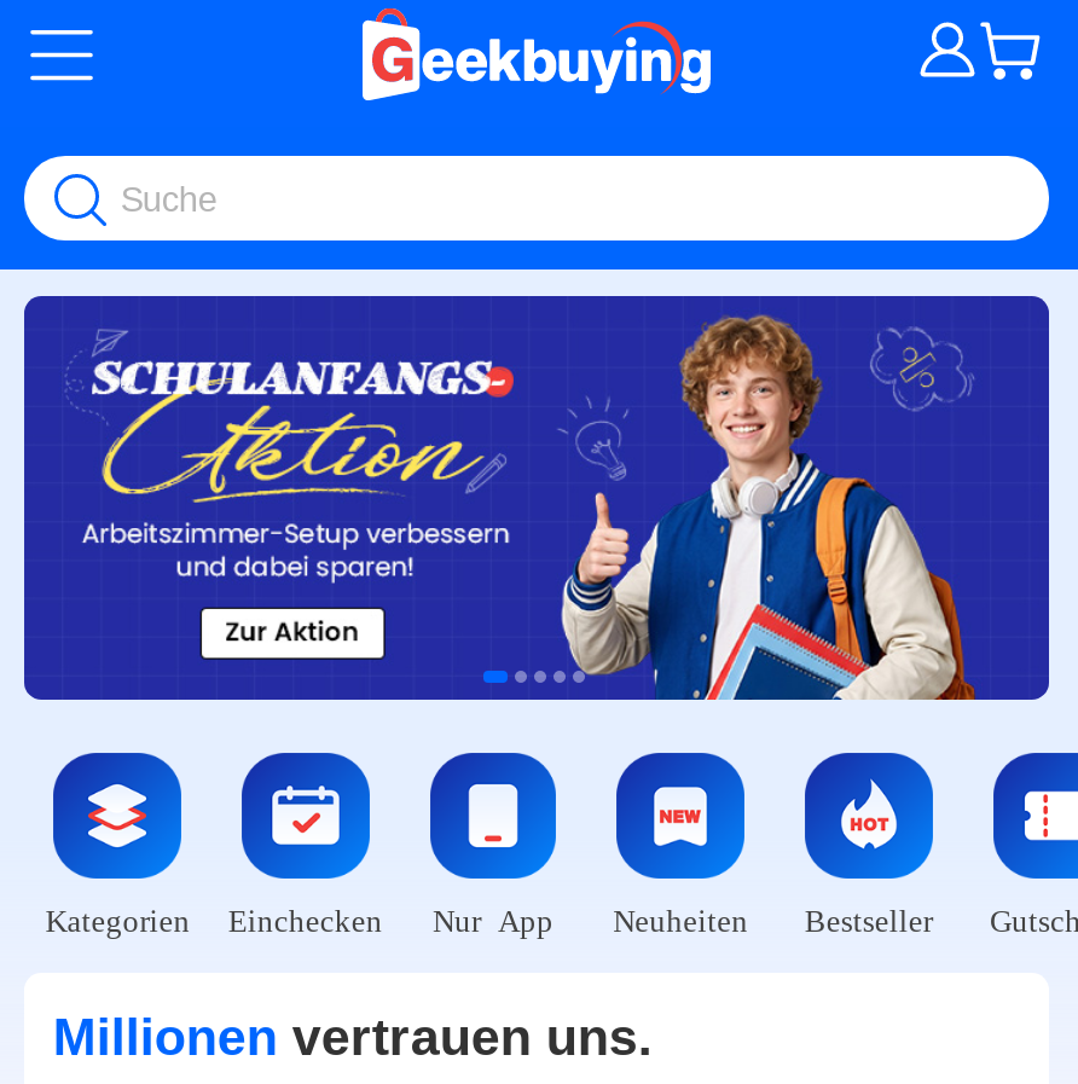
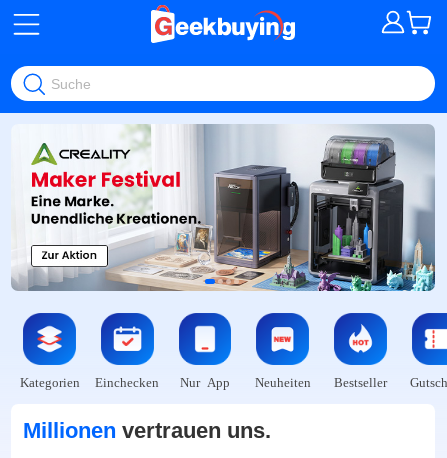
- [image]
+ [image]
